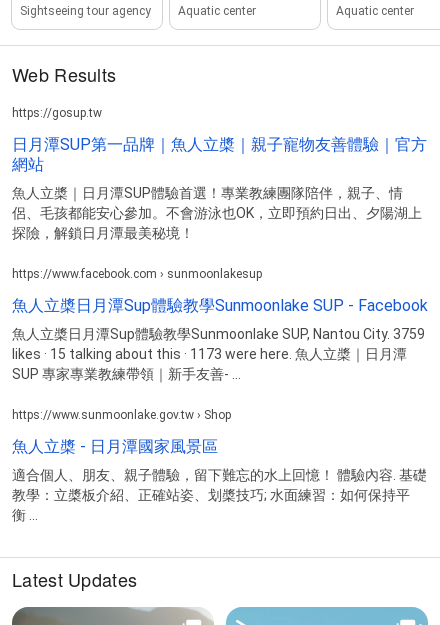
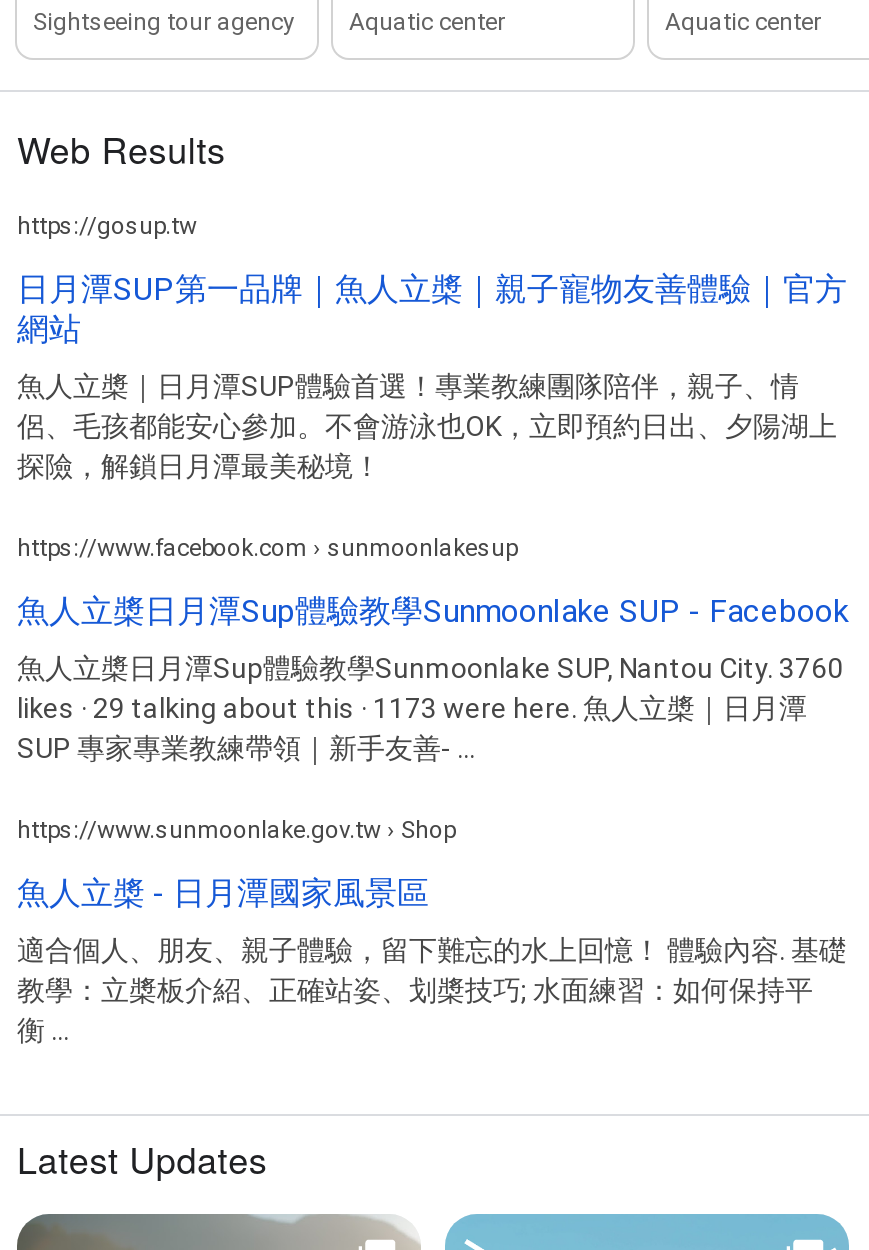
- 魚人立槳日月潭Sup體驗教學Sunmoonlake SUP, Nantou City. 3759
+ 魚人立槳日月潭Sup體驗教學Sunmoonlake SUP, Nantou City. 3760

- likes · 15 talking about this · 1173 were here. 魚人立槳｜日月潭
+ likes · 29 talking about this · 1173 were here. 魚人立槳｜日月潭
